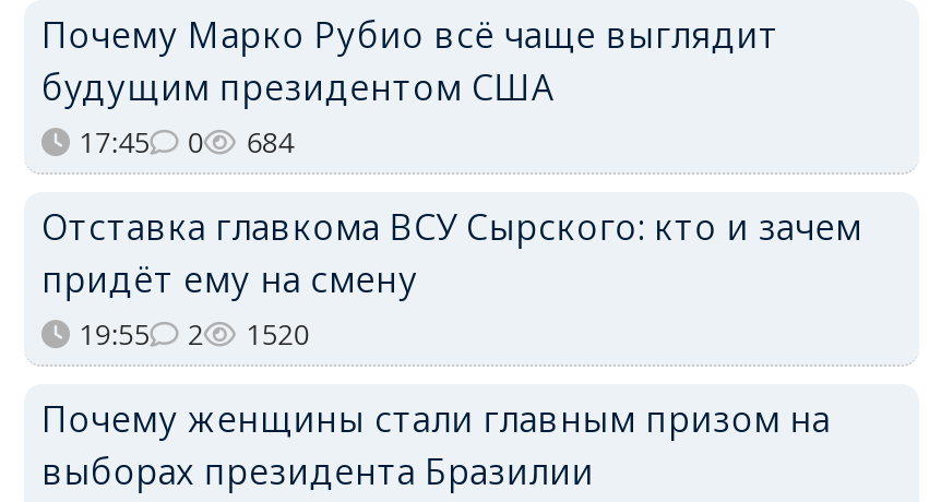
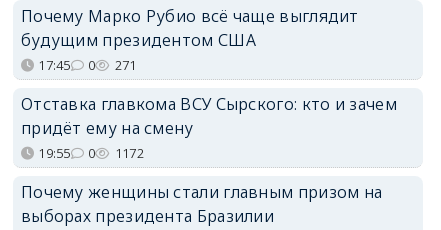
- 17:45 0 684
+ 17:45 0 271

- 2
+ 0

- 1520
+ 1172
